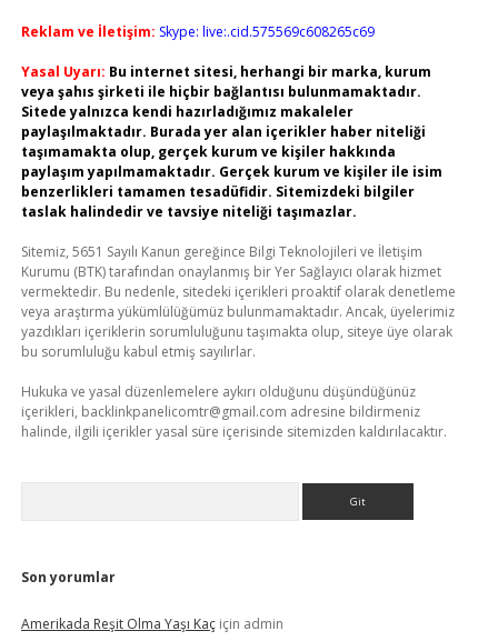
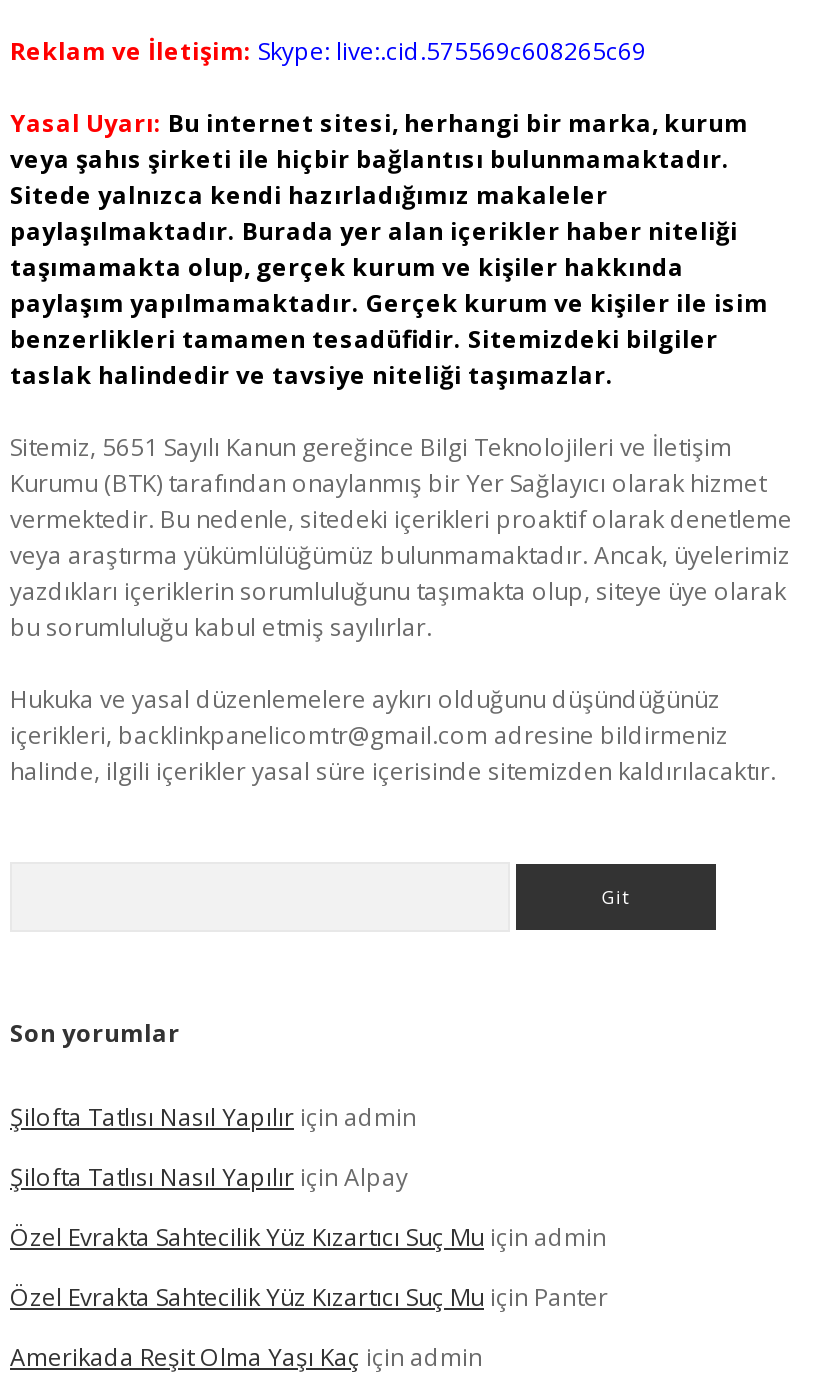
+ Şilofta Tatlısı Nasıl Yapılır için admin
+ Şilofta Tatlısı Nasıl Yapılır için Alpay
+ Özel Evrakta Sahtecilik Yüz Kızartıcı Suç Mu için admin
+ Özel Evrakta Sahtecilik Yüz Kızartıcı Suç Mu için Panter
